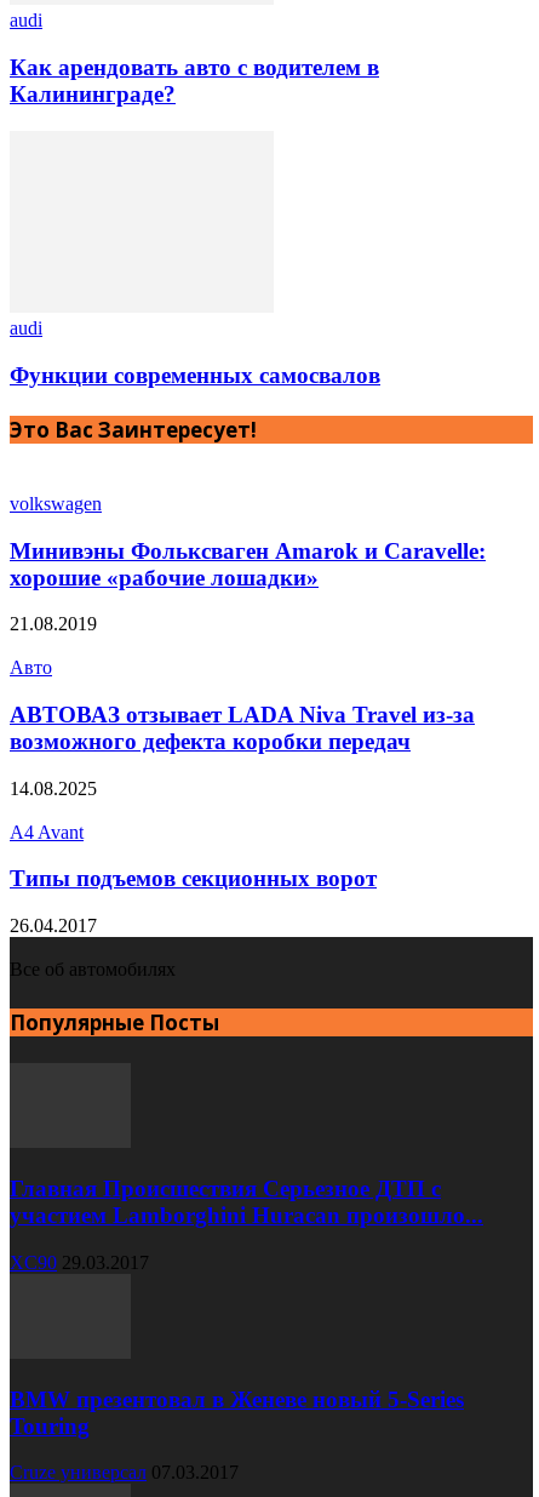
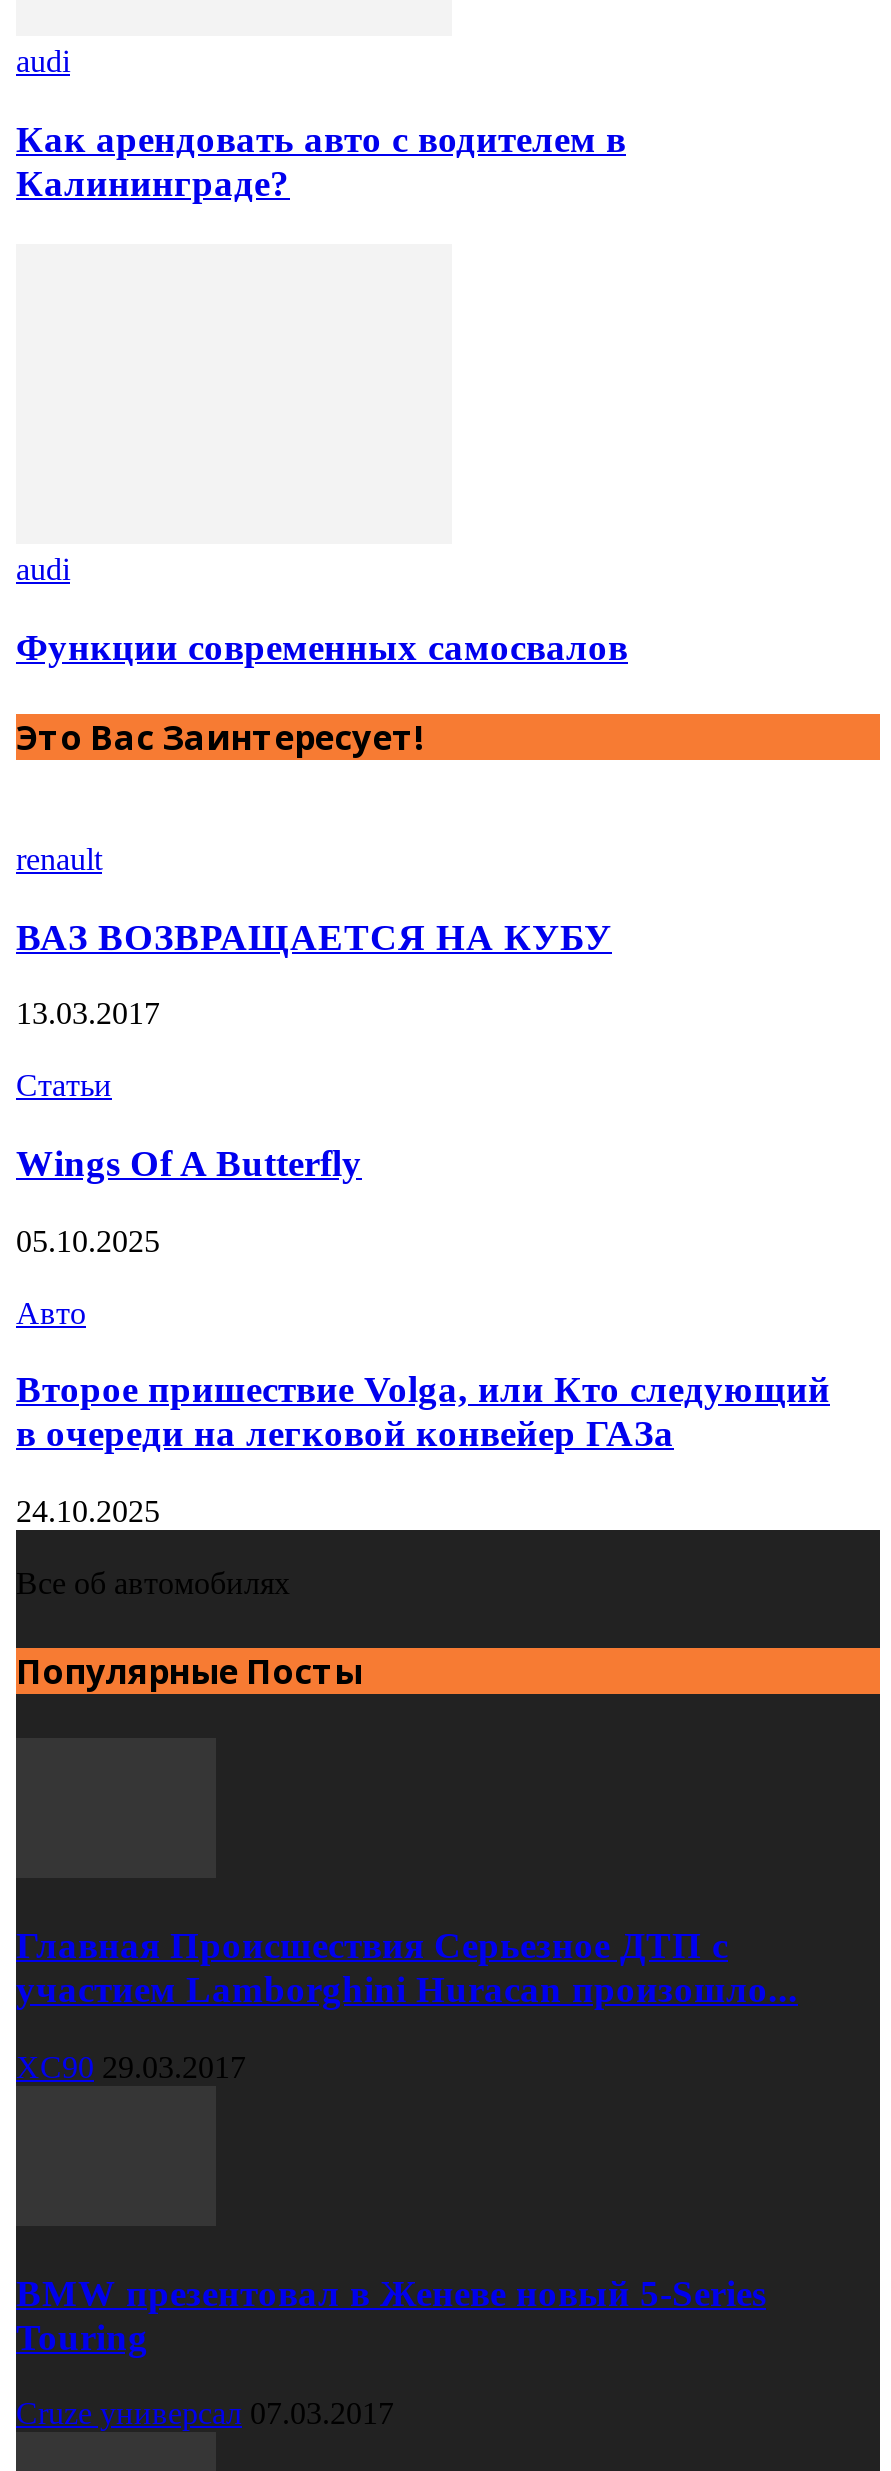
- volkswagen
- Минивэны Фольксваген Amarok и Caravelle:
- хорошие «рабочие лошадки»
- 21.08.2019
+ renault
+ ВАЗ ВОЗВРАЩАЕТСЯ НА КУБУ
+ 13.03.2017
+ Статьи
+ Wings Of A Butterfly
+ 05.10.2025

moved down: Авто

- АВТОВАЗ отзывает LADA Niva Travel из-за
- возможного дефекта коробки передач
- 14.08.2025
- A4 Avant
- Типы подъемов секционных ворот
- 26.04.2017
+ Второе пришествие Volga, или Кто следующий
+ в очереди на легковой конвейер ГАЗа
+ 24.10.2025
